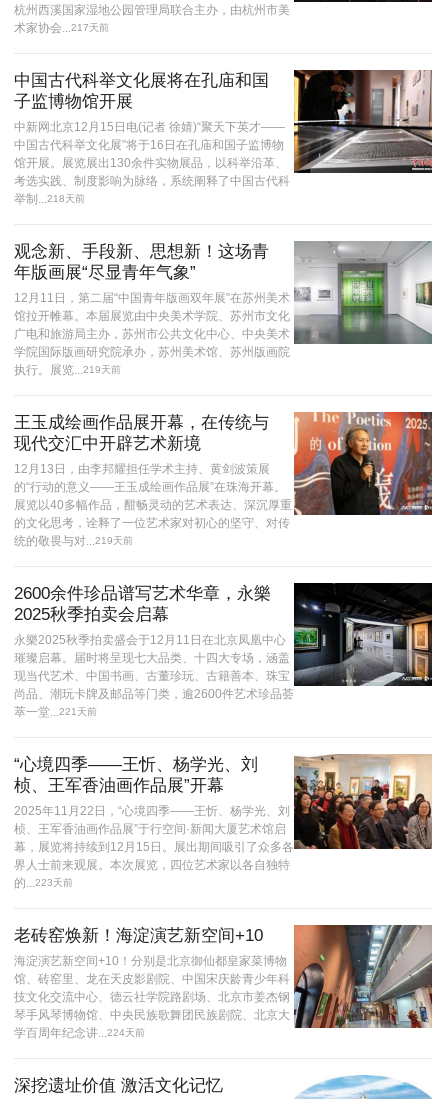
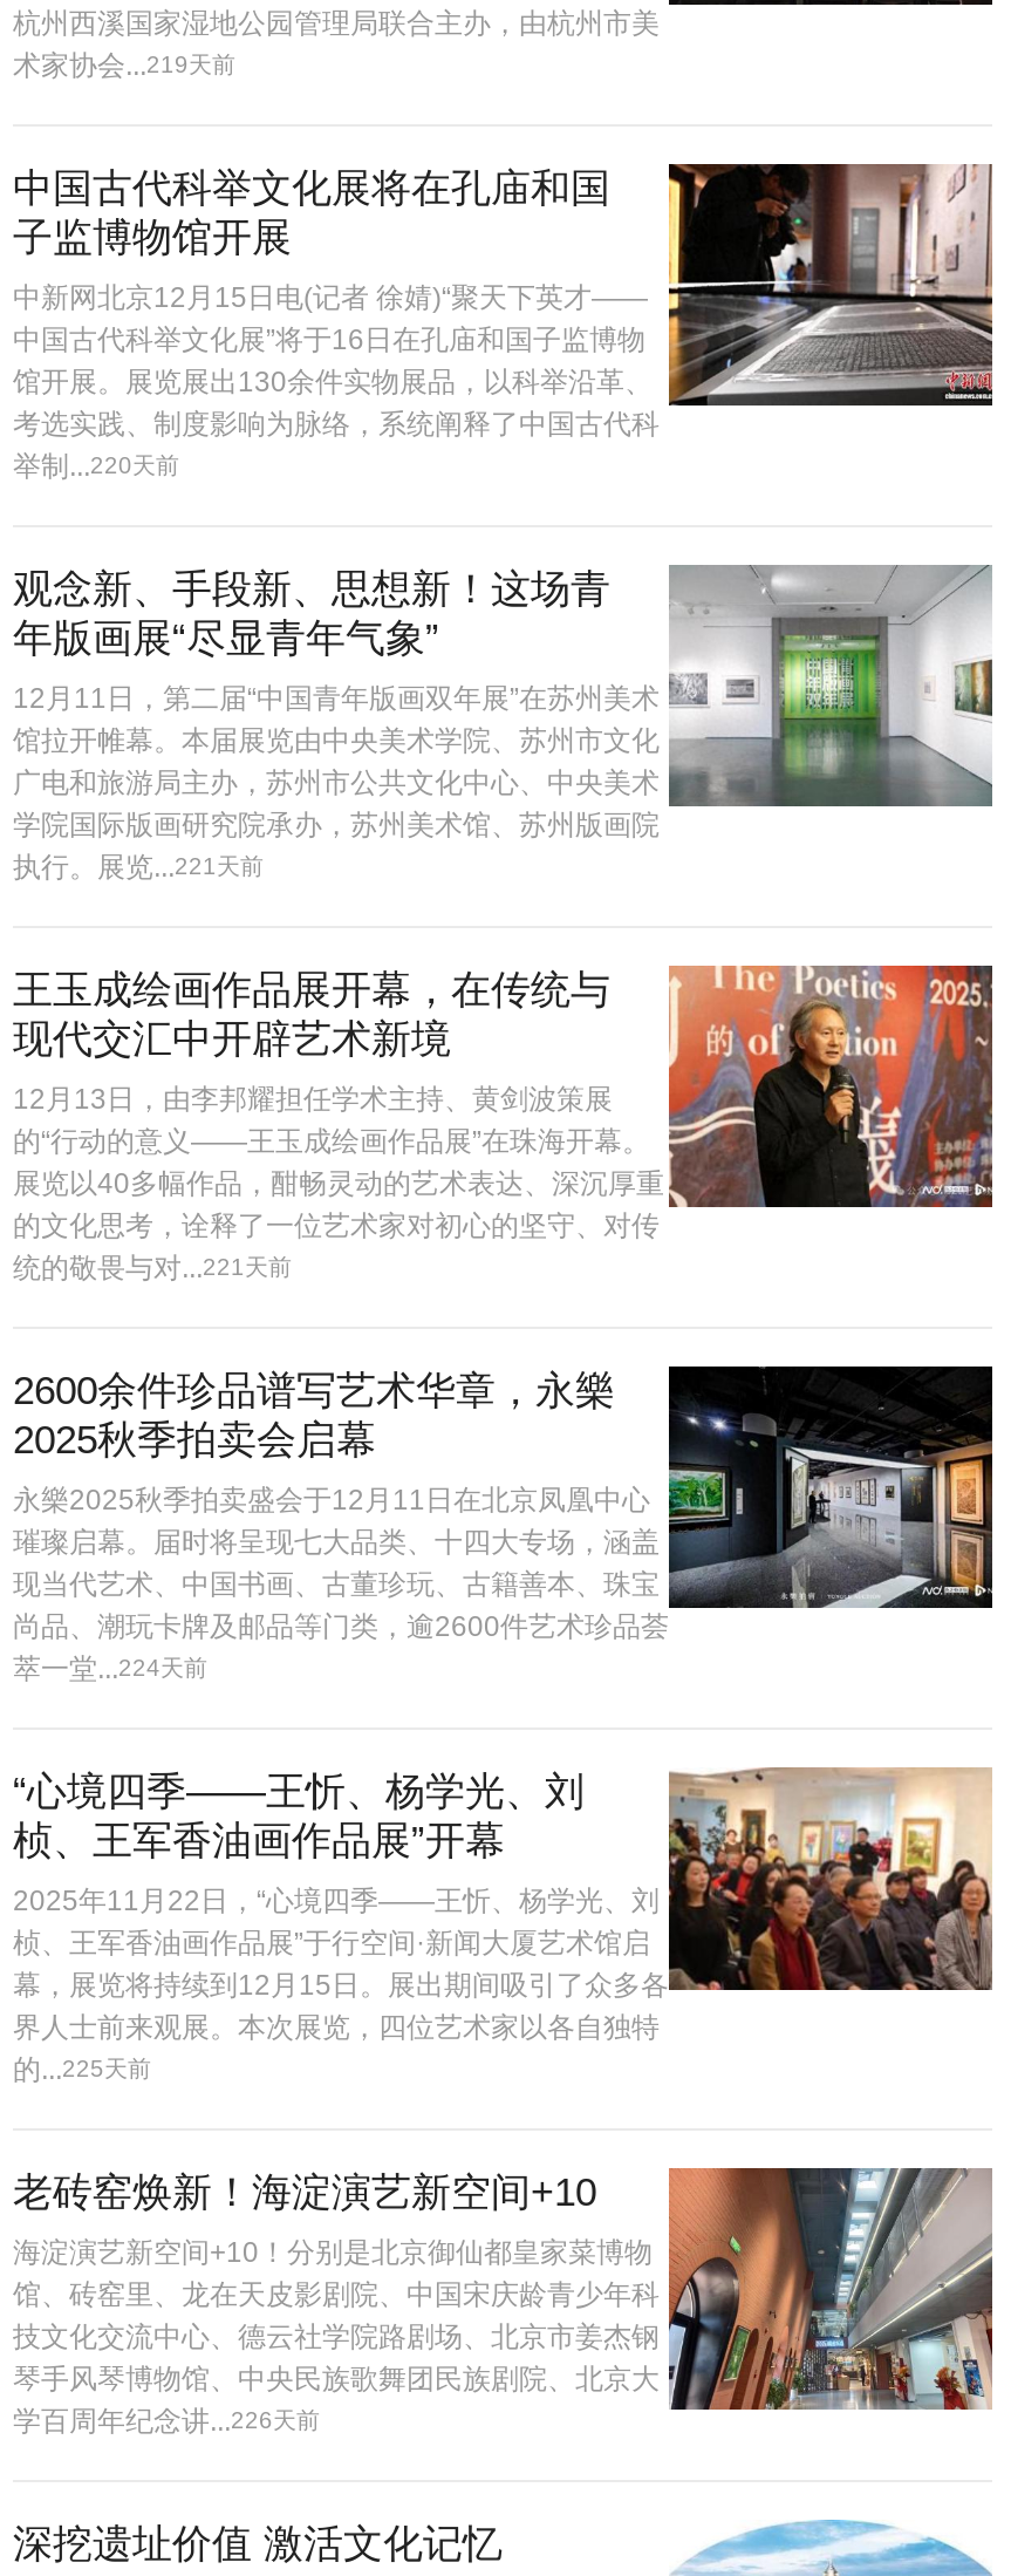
- 术家协会...217天前
+ 术家协会...219天前

- 举制...218天前
+ 举制...220天前

- 执行。展览...219天前
+ 执行。展览...221天前

- 统的敬畏与对...219天前
+ 统的敬畏与对...221天前

- 萃一堂...221天前
+ 萃一堂...224天前

- 的...223天前
+ 的...225天前

- 学百周年纪念讲...224天前
+ 学百周年纪念讲...226天前
